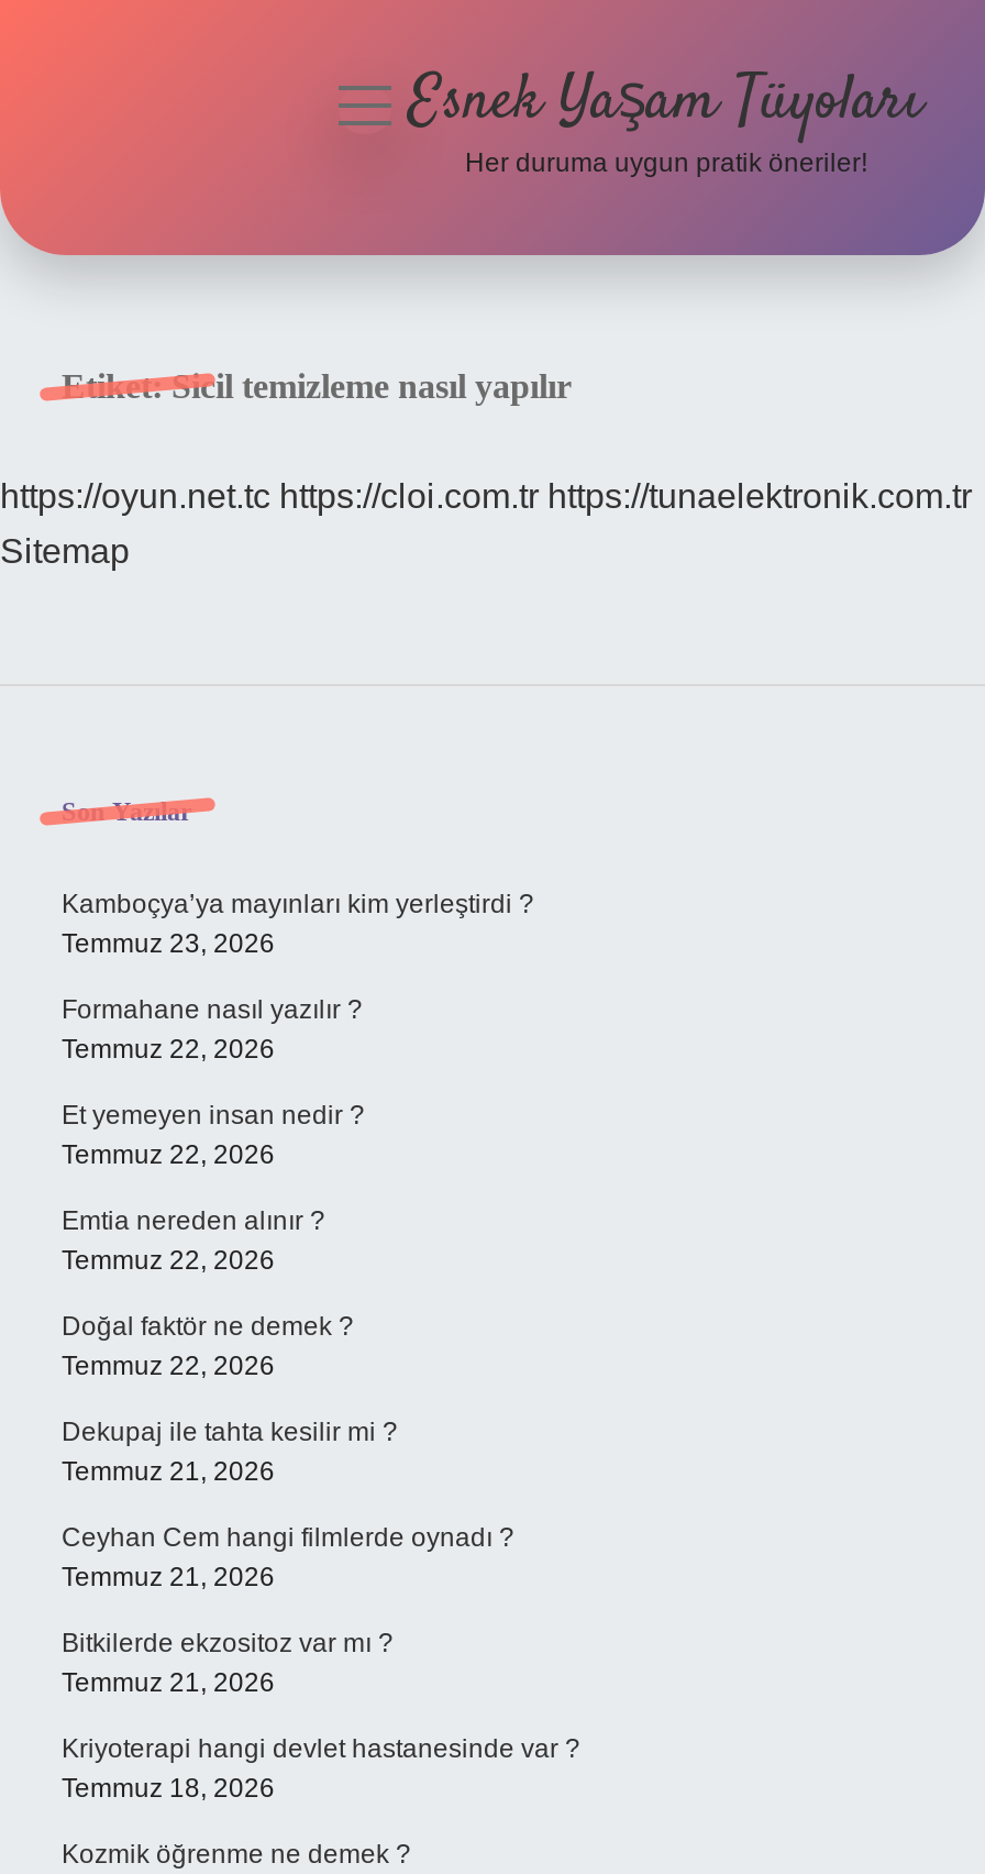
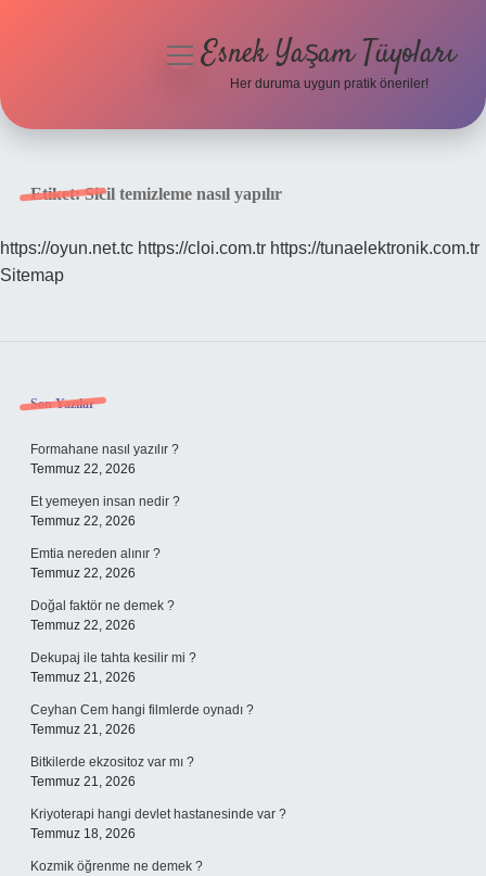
- Kamboçya’ya mayınları kim yerleştirdi ?
- Temmuz 23, 2026
